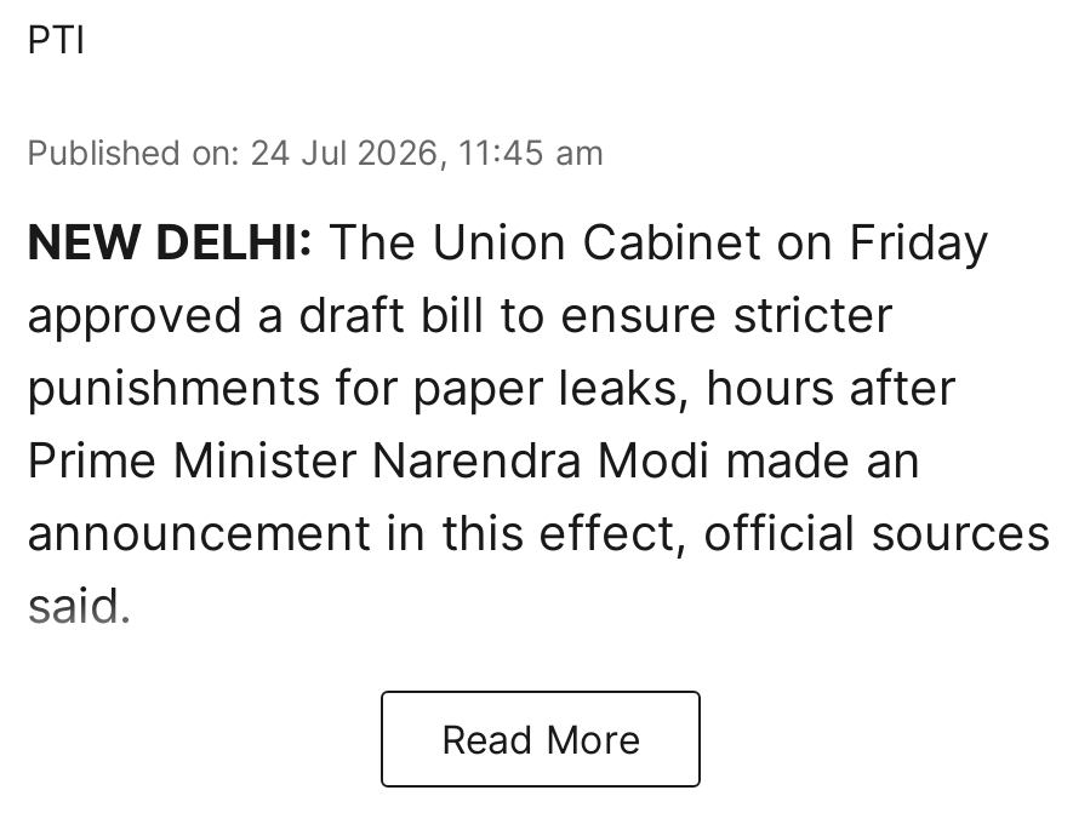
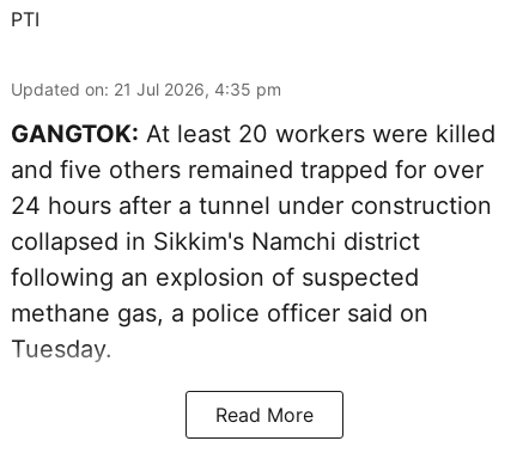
- Published on: 24 Jul 2026, 11:45 am
+ Updated on: 21 Jul 2026, 4:35 pm

- NEW DELHI: The Union Cabinet on Friday
- approved a draft bill to ensure stricter
- punishments for paper leaks, hours after
- Prime Minister Narendra Modi made an
- announcement in this effect, official sources
- said.
+ GANGTOK: At least 20 workers were killed
+ and five others remained trapped for over
+ 24 hours after a tunnel under construction
+ collapsed in Sikkim's Namchi district
+ following an explosion of suspected
+ methane gas, a police officer said on
+ Tuesday.
